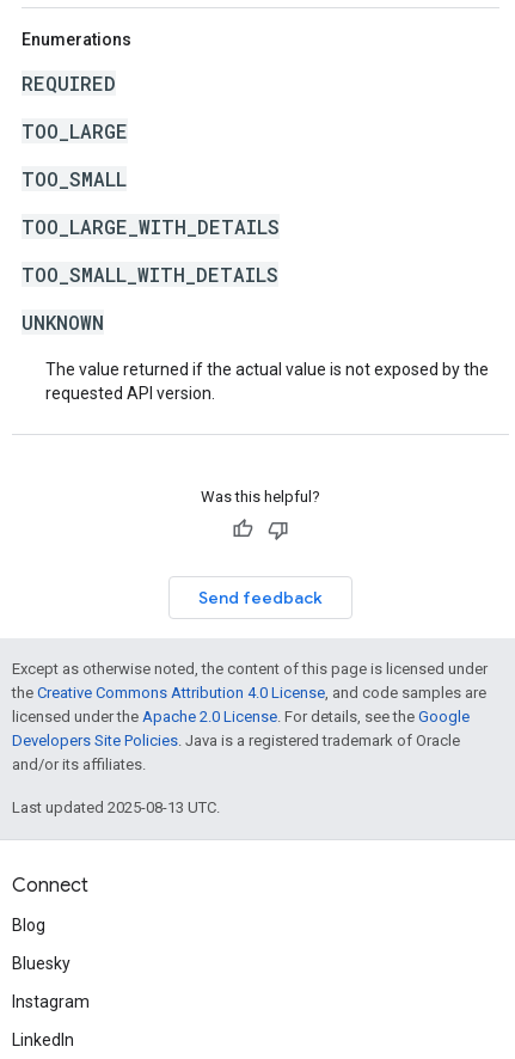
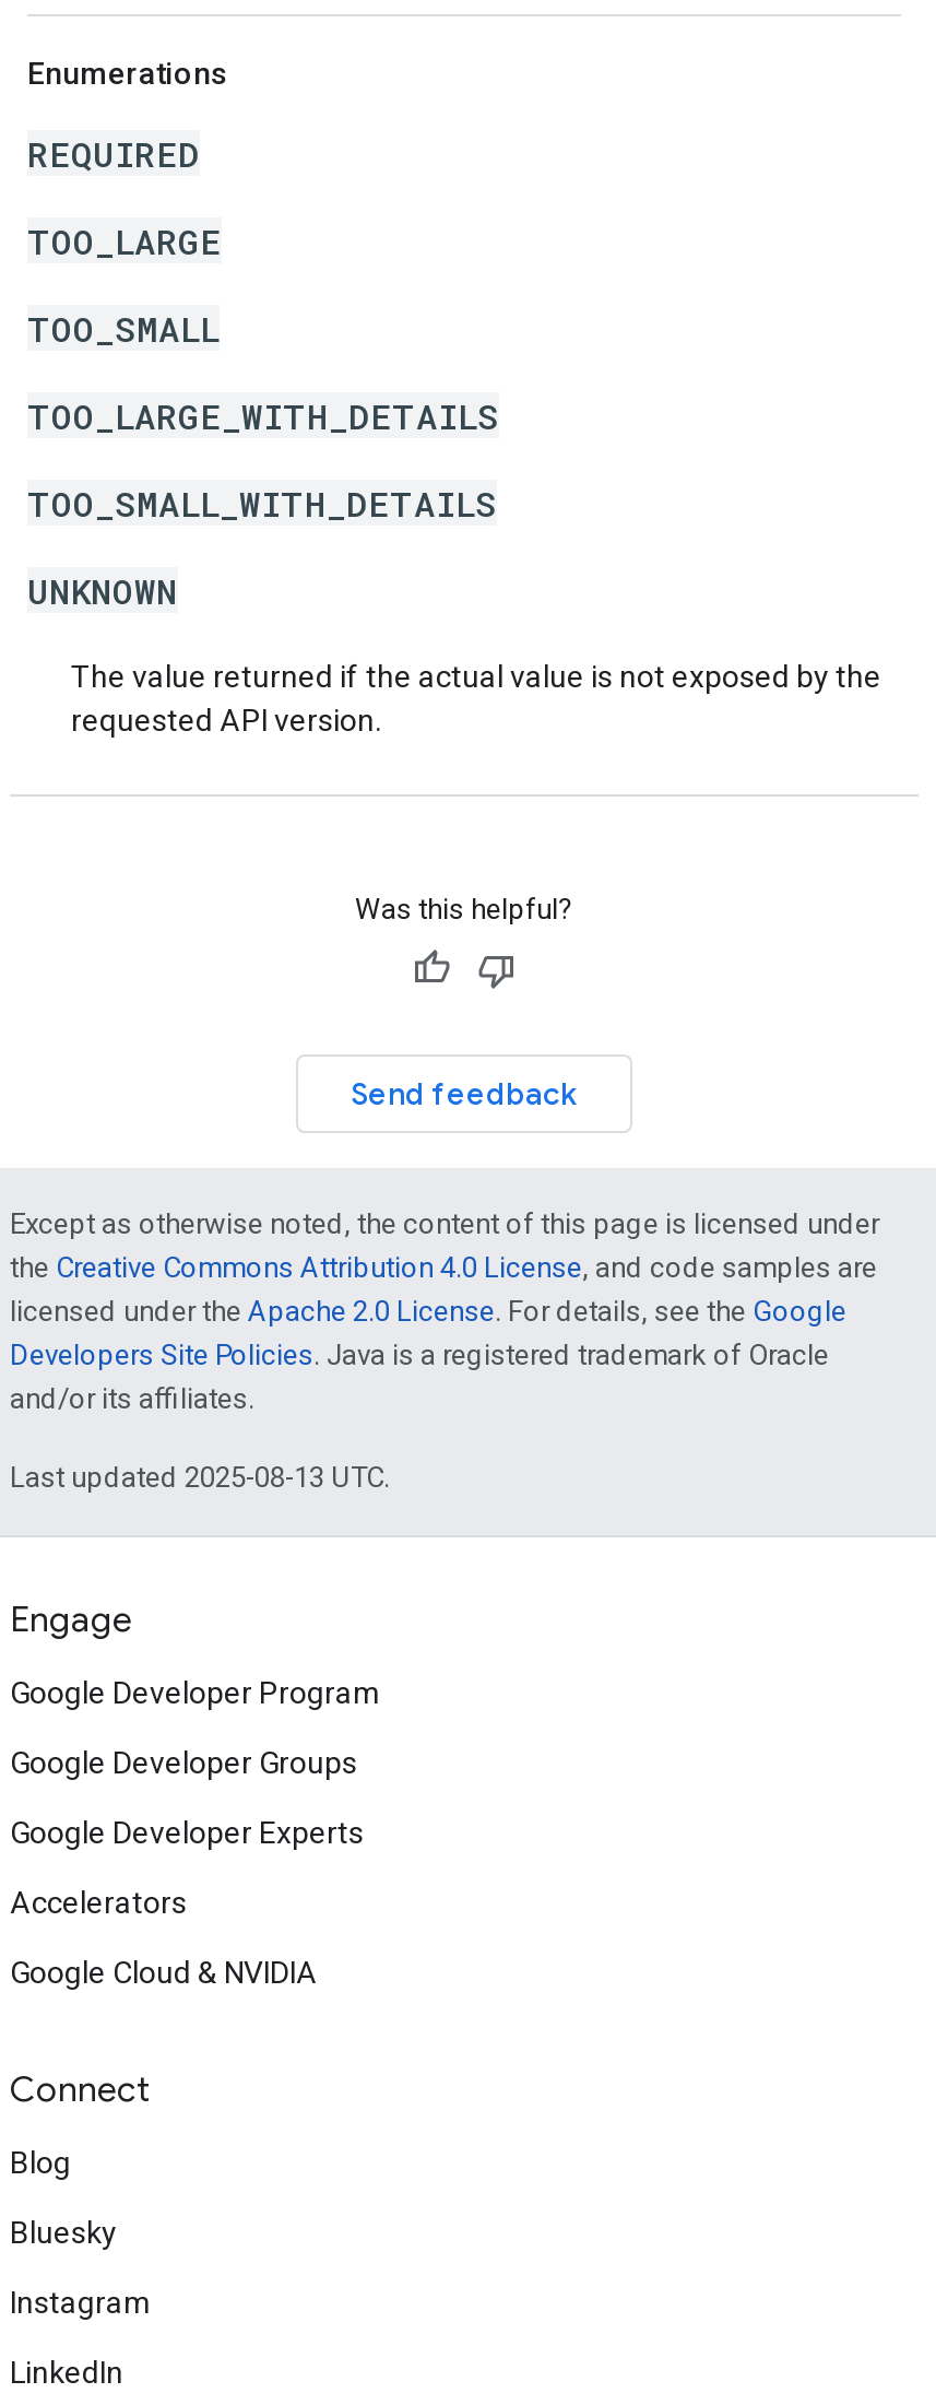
+ Engage
+ Google Developer Program
+ Google Developer Groups
+ Google Developer Experts
+ Accelerators
+ Google Cloud & NVIDIA
